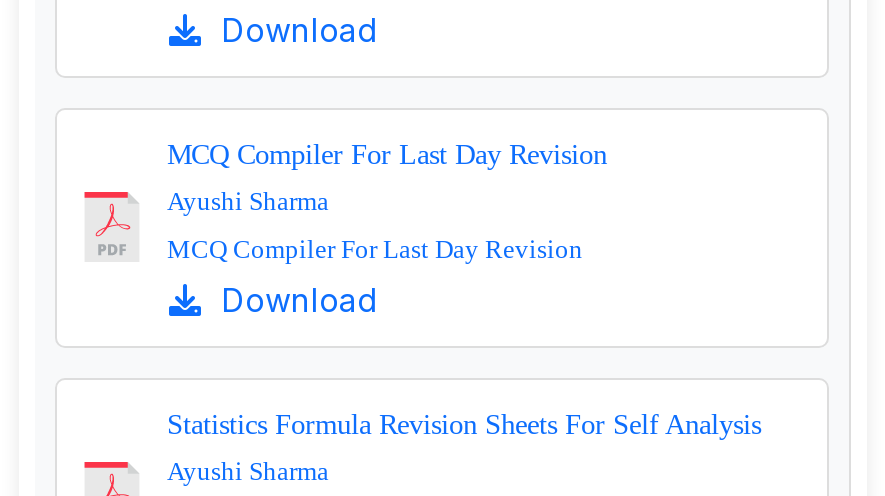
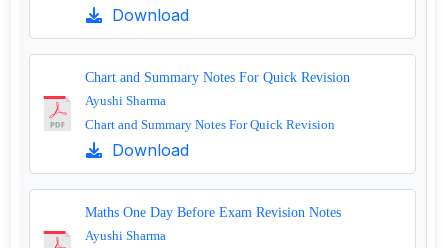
- MCQ Compiler For Last Day Revision
+ Chart and Summary Notes For Quick Revision

- MCQ Compiler For Last Day Revision
+ Chart and Summary Notes For Quick Revision

- Statistics Formula Revision Sheets For Self Analysis
+ Maths One Day Before Exam Revision Notes
